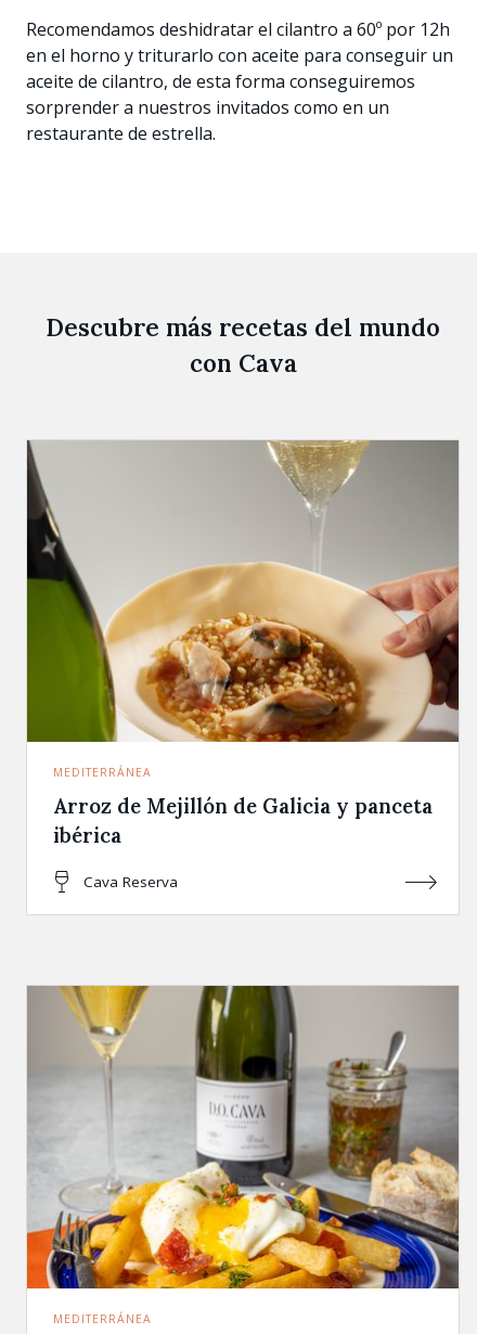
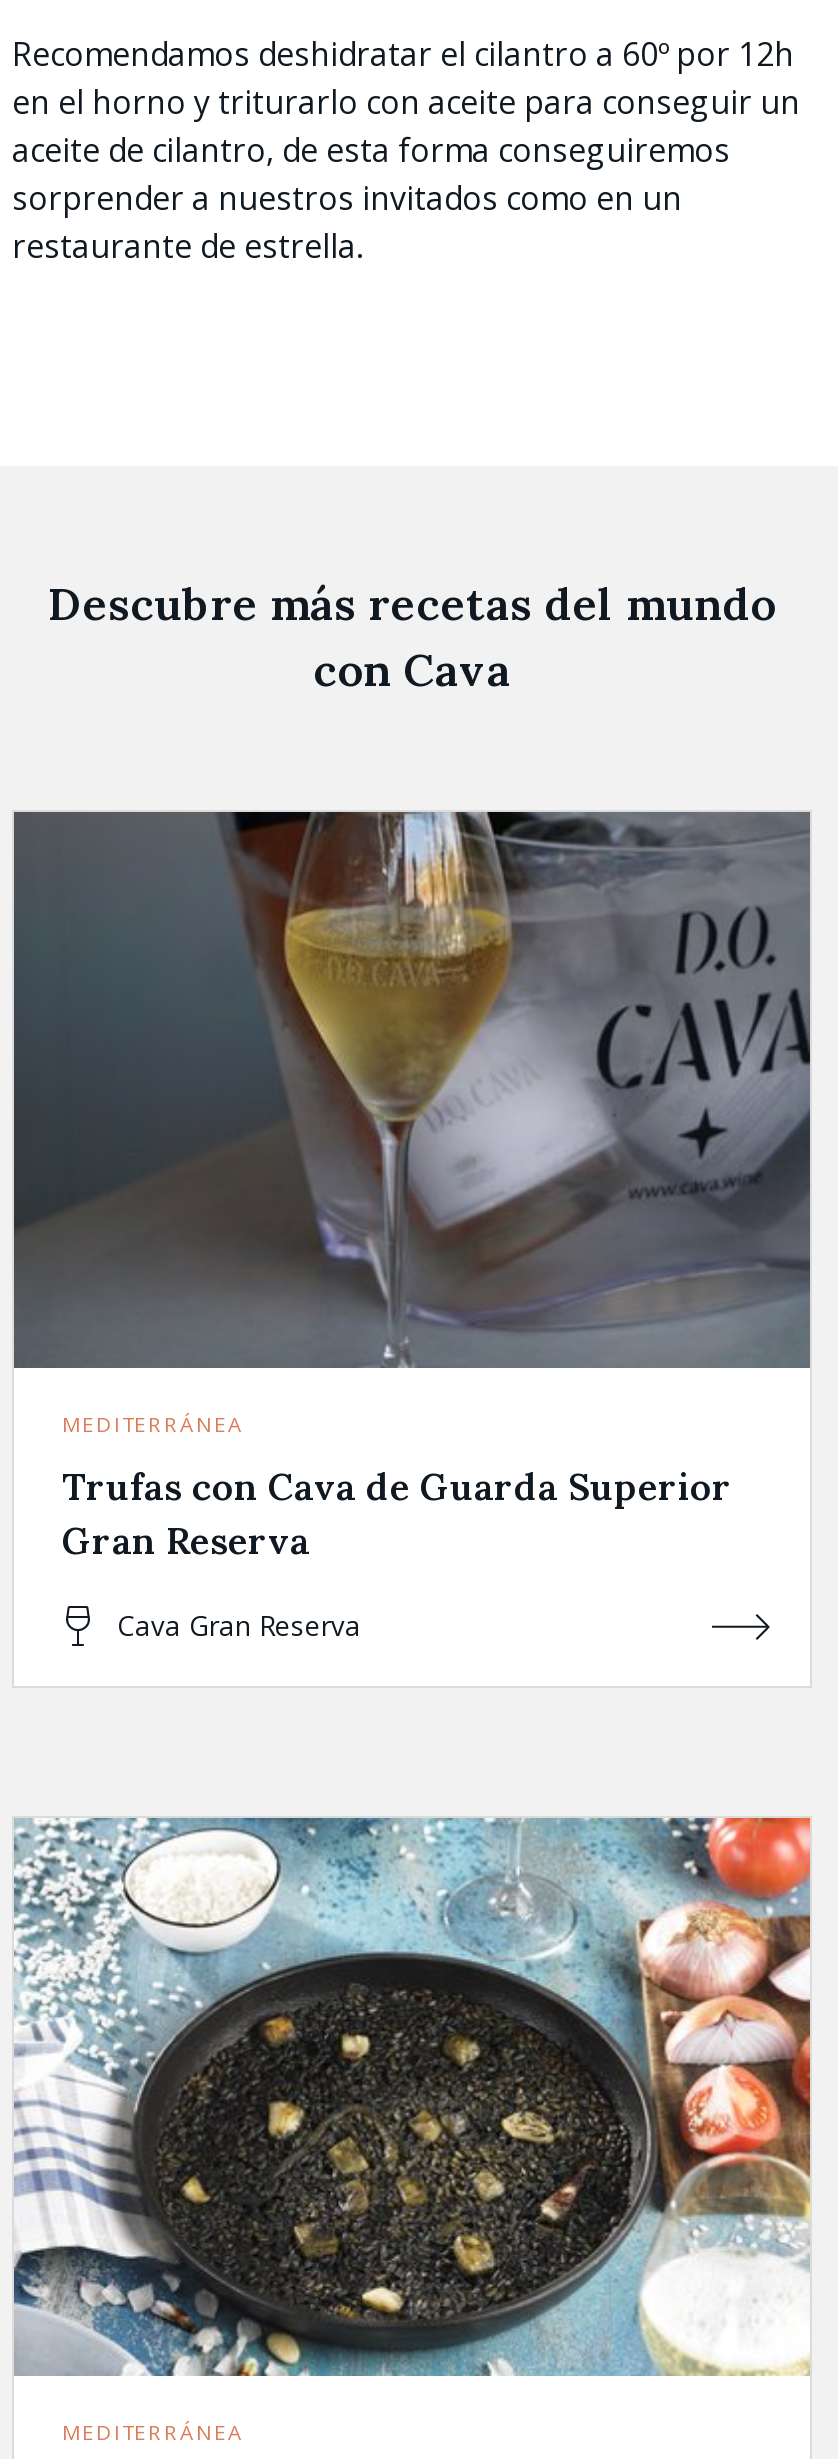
- [image]
+ [image]

- Arroz de Mejillón de Galicia y panceta
- ibérica
+ Trufas con Cava de Guarda Superior
+ Gran Reserva

- Cava Reserva
+ Cava Gran Reserva

- [image]
+ [image]
